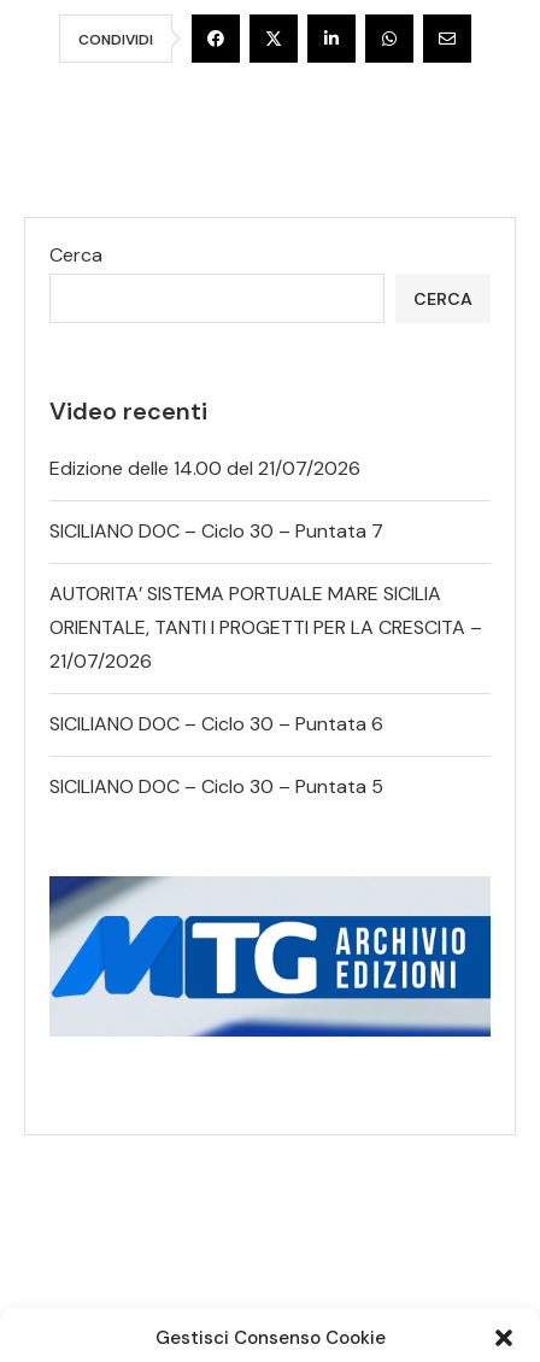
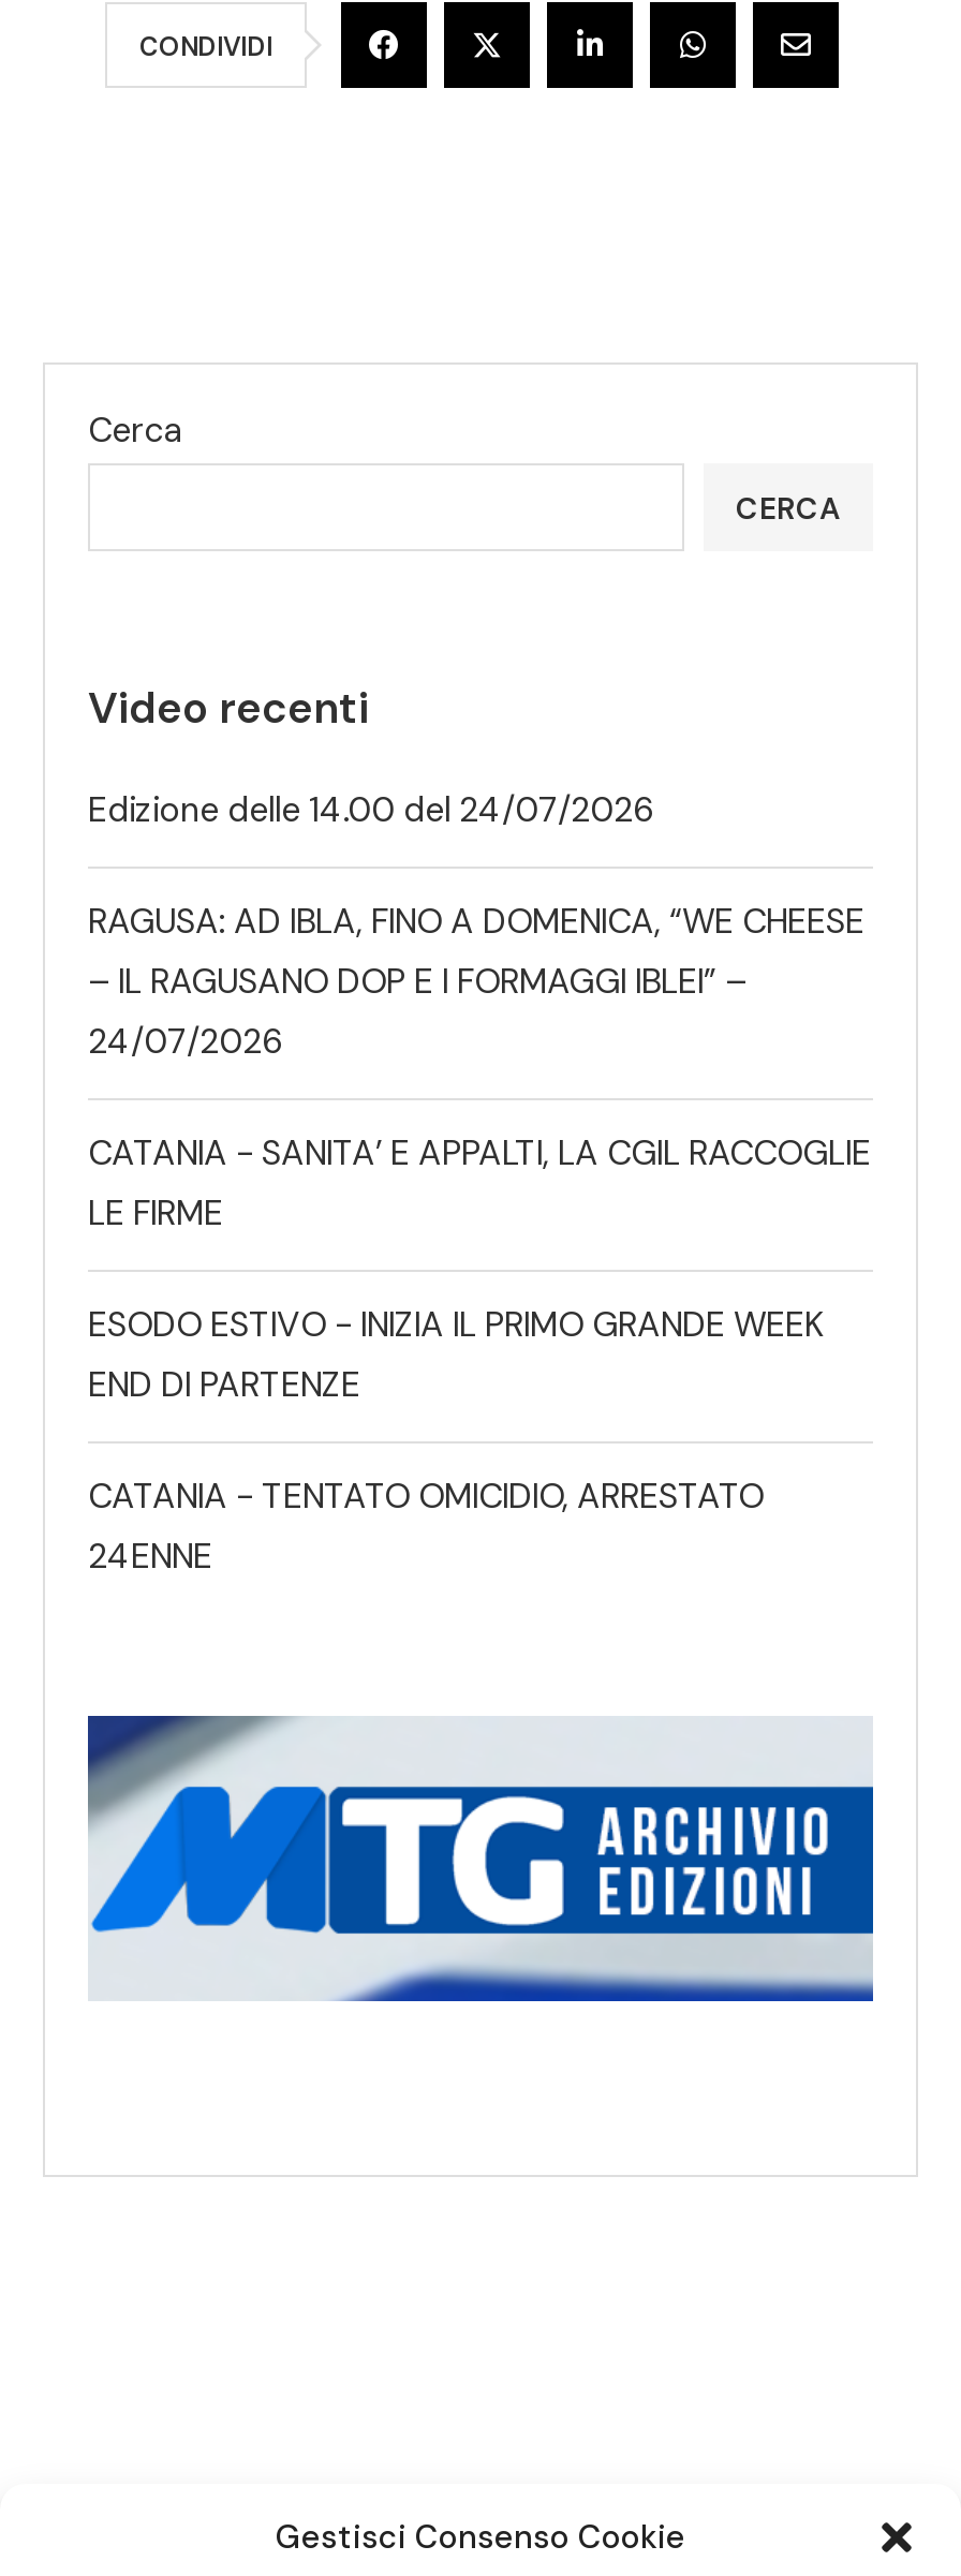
- Edizione delle 14.00 del 21/07/2026
+ Edizione delle 14.00 del 24/07/2026

- SICILIANO DOC – Ciclo 30 – Puntata 7
+ RAGUSA: AD IBLA, FINO A DOMENICA, “WE CHEESE
+ – IL RAGUSANO DOP E I FORMAGGI IBLEI” –
+ 24/07/2026

- AUTORITA’ SISTEMA PORTUALE MARE SICILIA
- ORIENTALE, TANTI I PROGETTI PER LA CRESCITA –
- 21/07/2026
+ CATANIA - SANITA’ E APPALTI, LA CGIL RACCOGLIE
+ LE FIRME

- SICILIANO DOC – Ciclo 30 – Puntata 6
+ ESODO ESTIVO - INIZIA IL PRIMO GRANDE WEEK
+ END DI PARTENZE

- SICILIANO DOC – Ciclo 30 – Puntata 5
+ CATANIA - TENTATO OMICIDIO, ARRESTATO
+ 24ENNE
